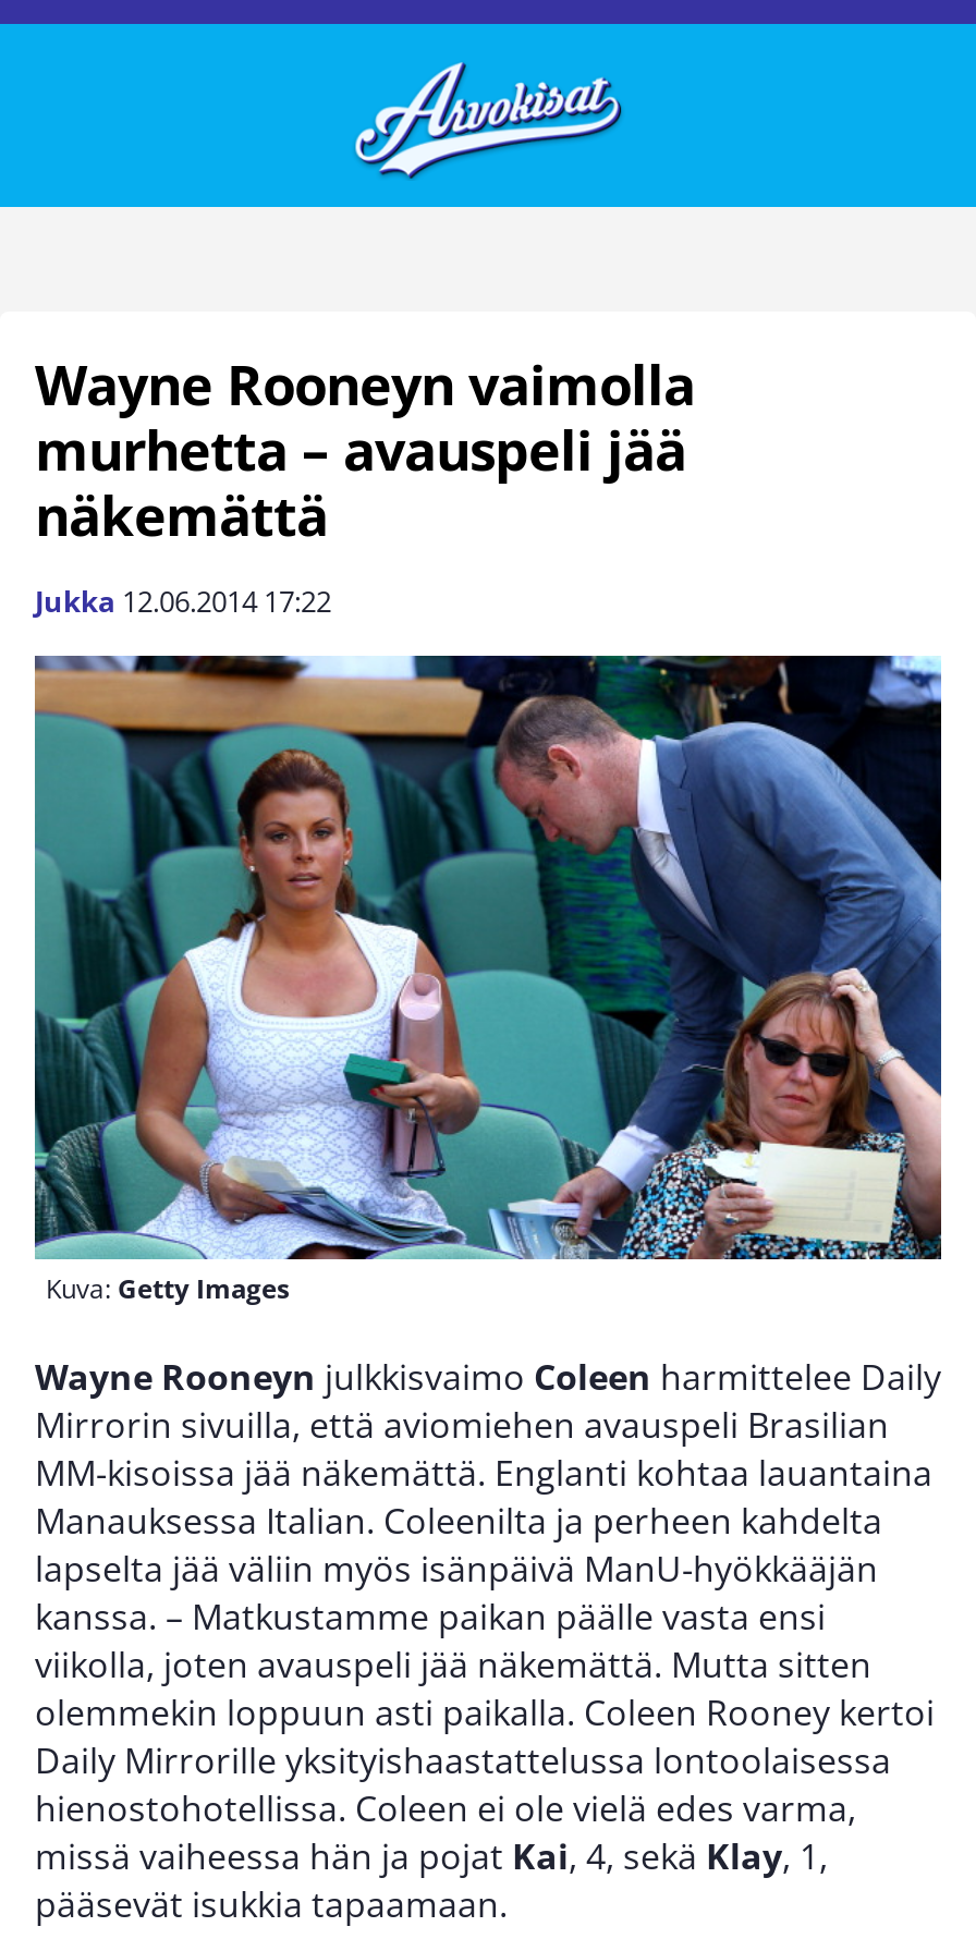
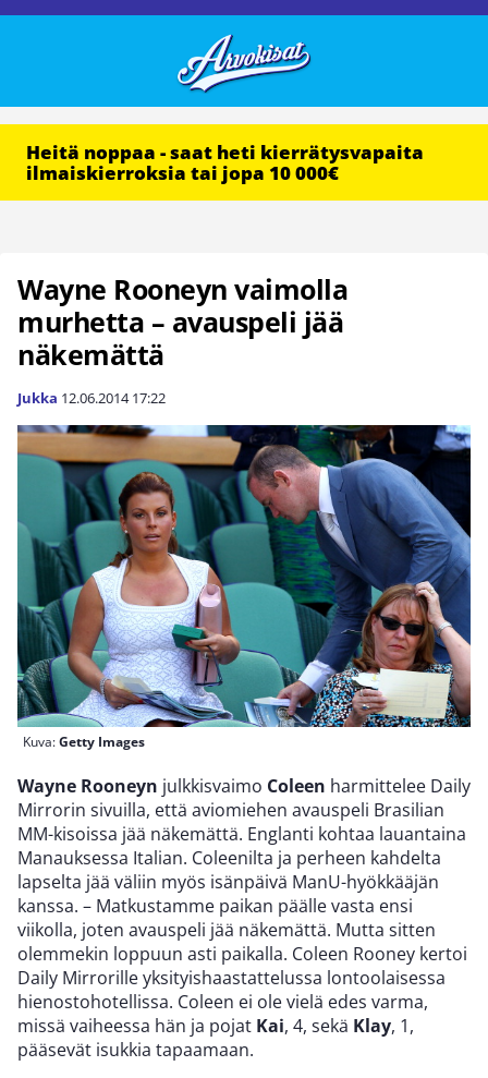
+ Heitä noppaa - saat heti kierrätysvapaita
+ ilmaiskierroksia tai jopa 10 000€
